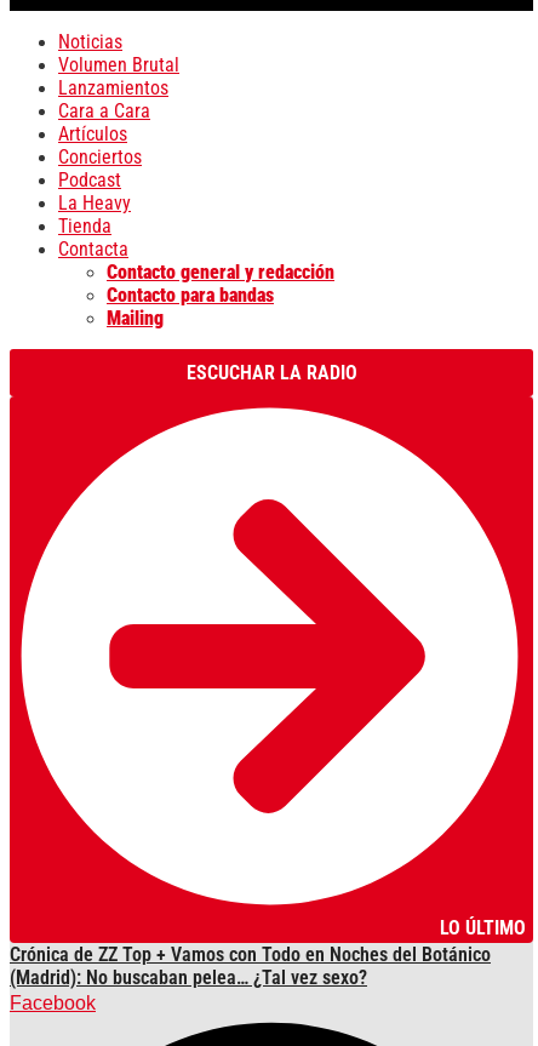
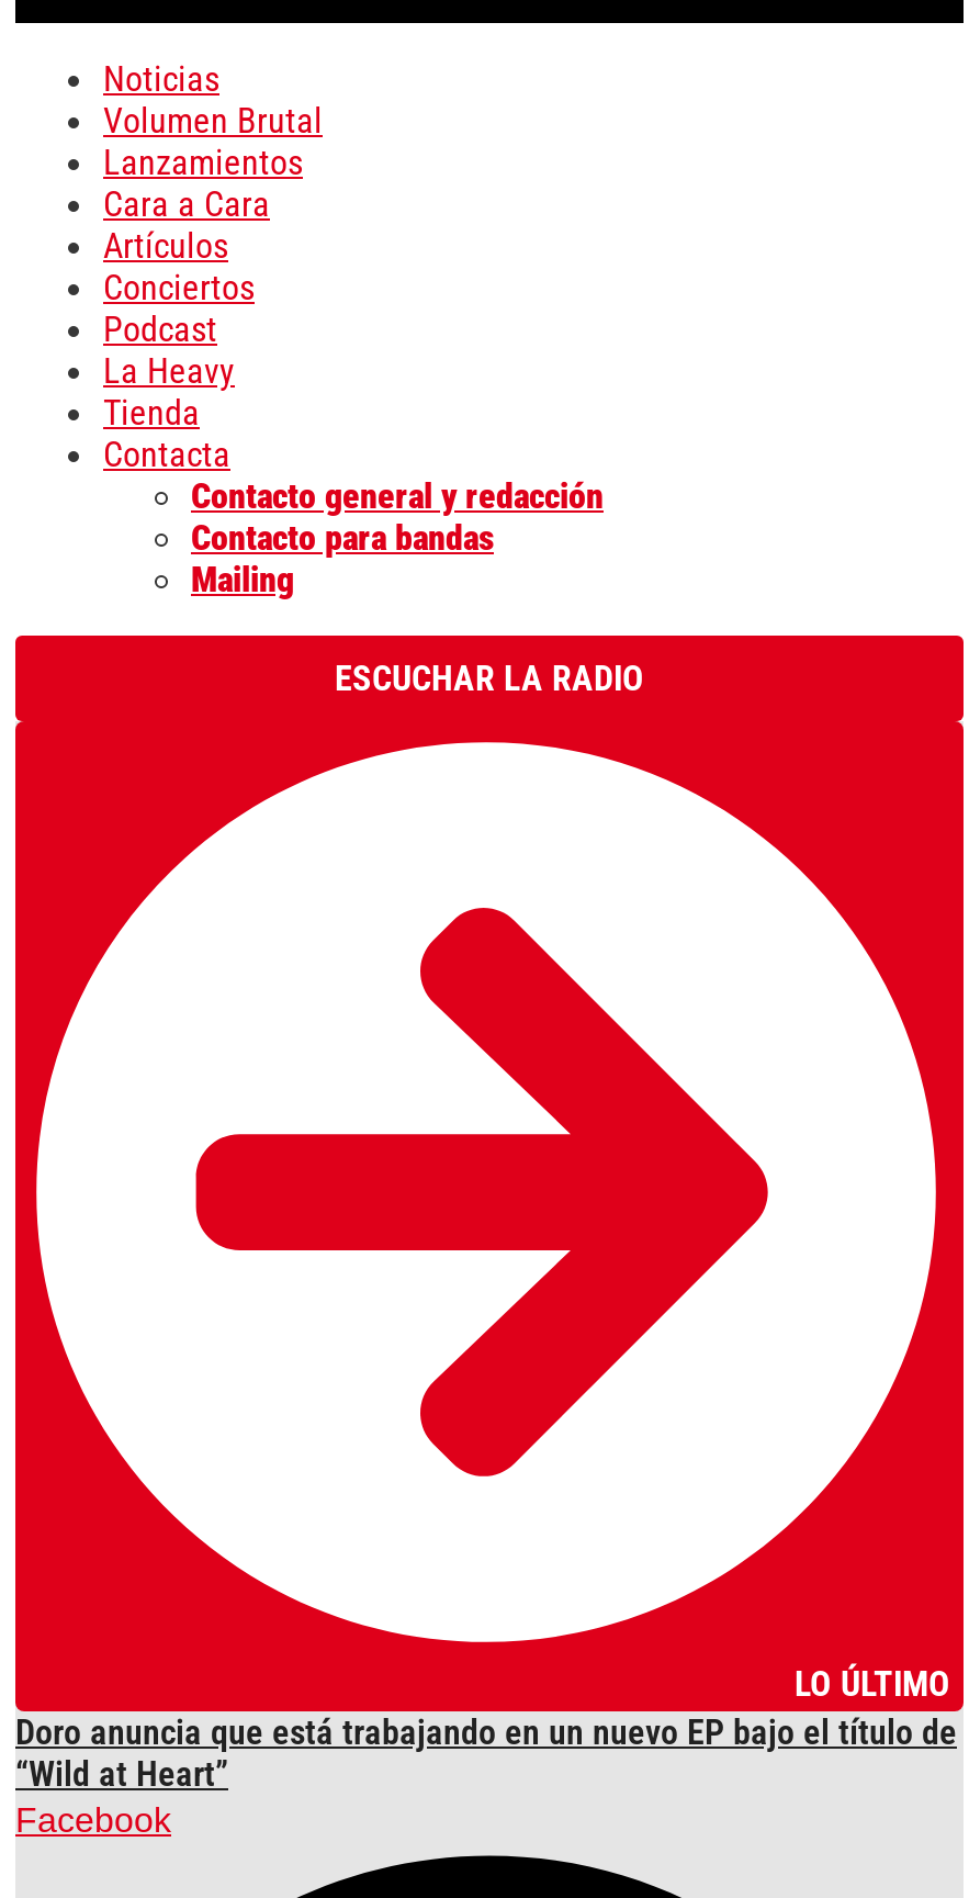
- Crónica de ZZ Top + Vamos con Todo en Noches del Botánico
- (Madrid): No buscaban pelea… ¿Tal vez sexo?
+ Doro anuncia que está trabajando en un nuevo EP bajo el título de
+ “Wild at Heart”
